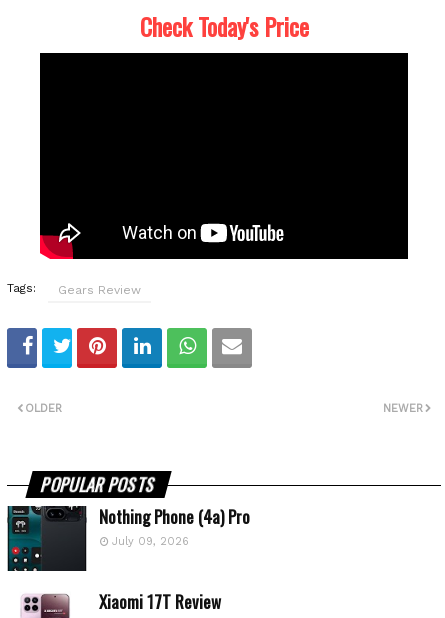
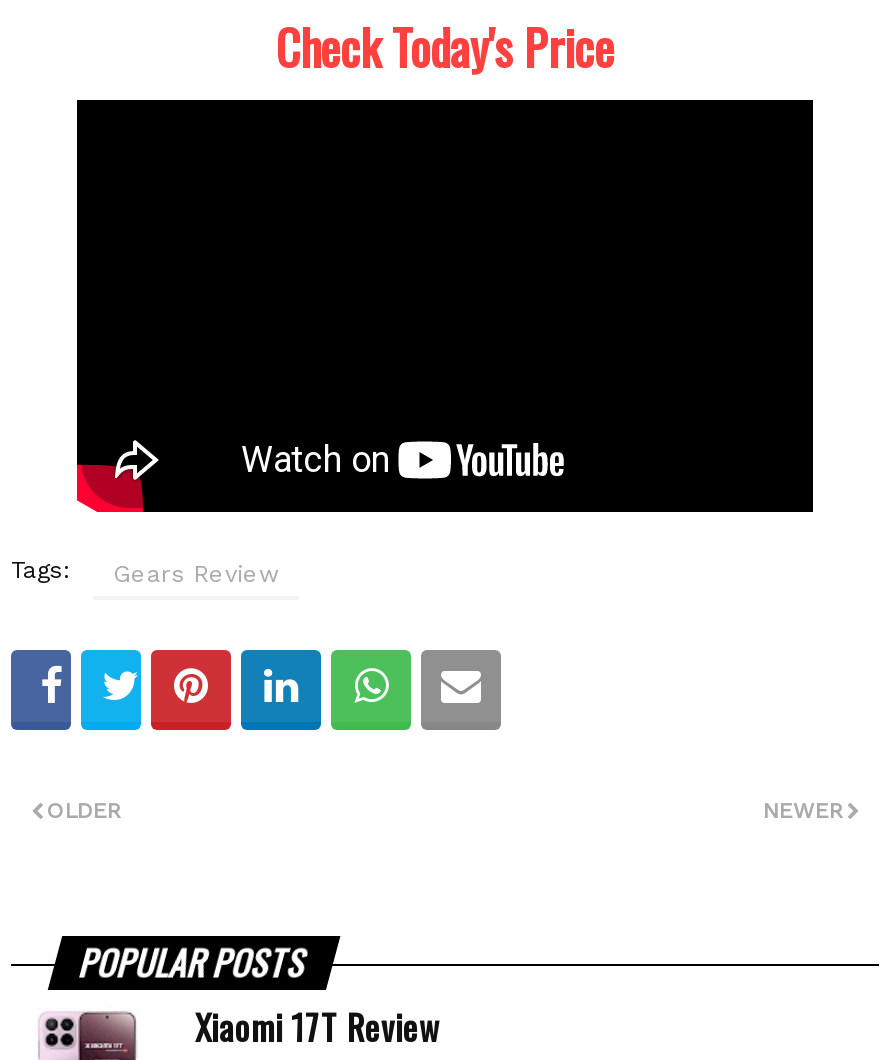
- [image]
- Nothing Phone (4a) Pro
- July 09, 2026
